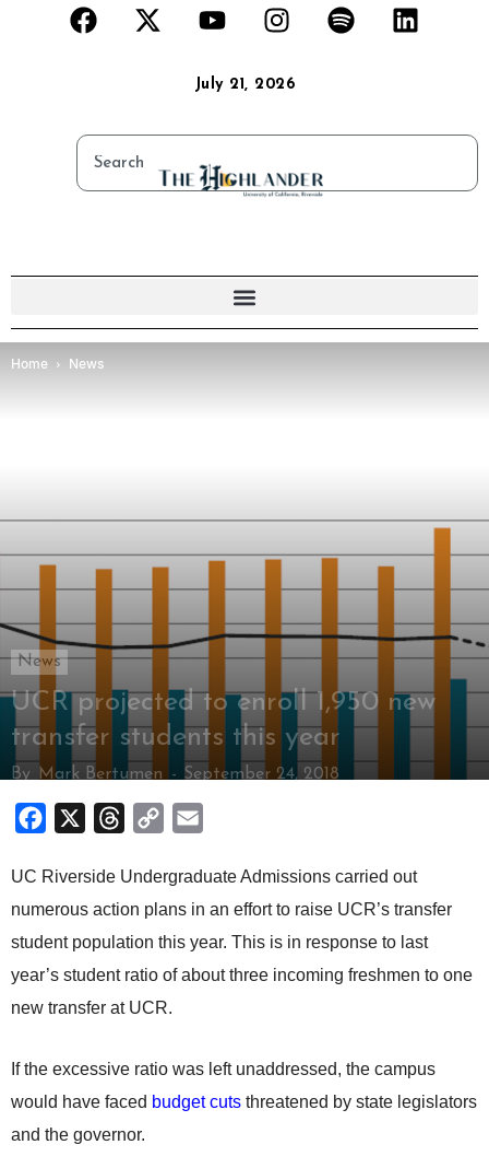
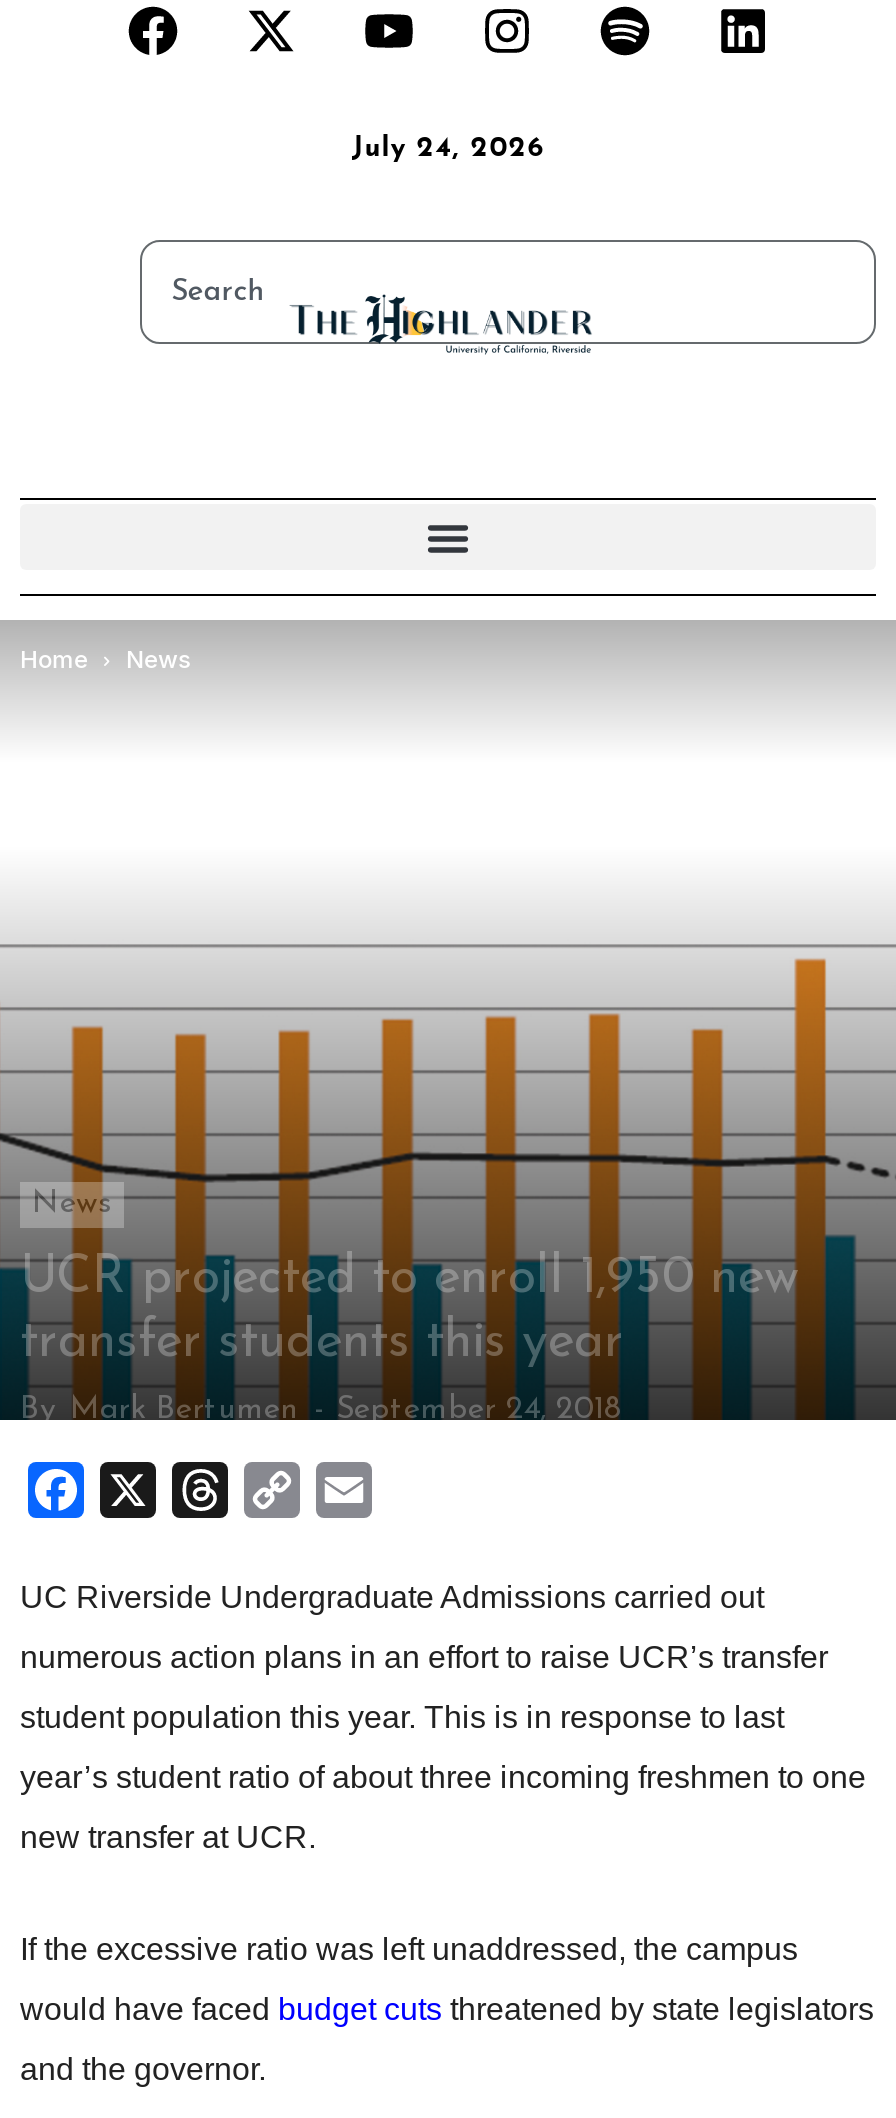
- July 21, 2026
+ July 24, 2026
